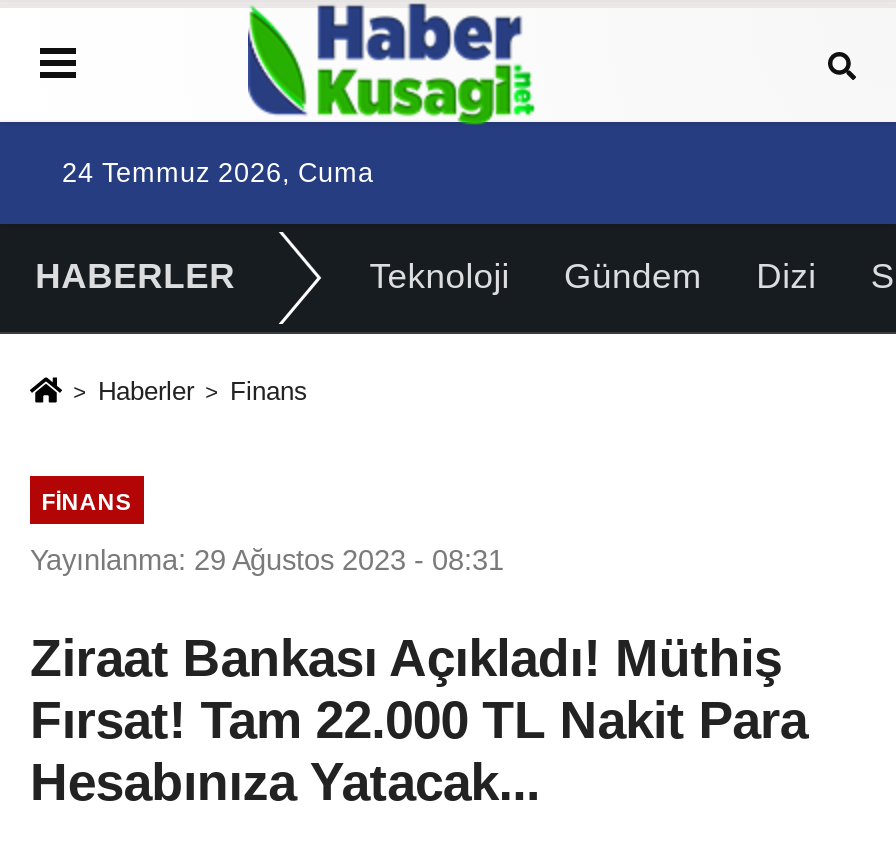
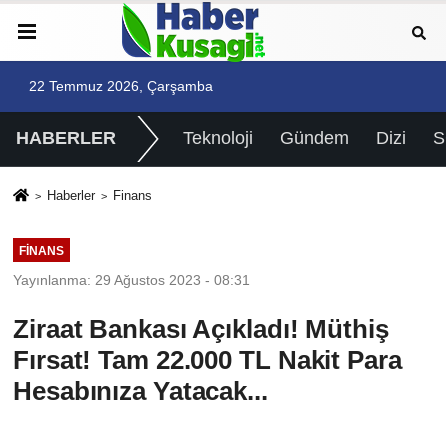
- 24 Temmuz 2026, Cuma
+ 22 Temmuz 2026, Çarşamba
